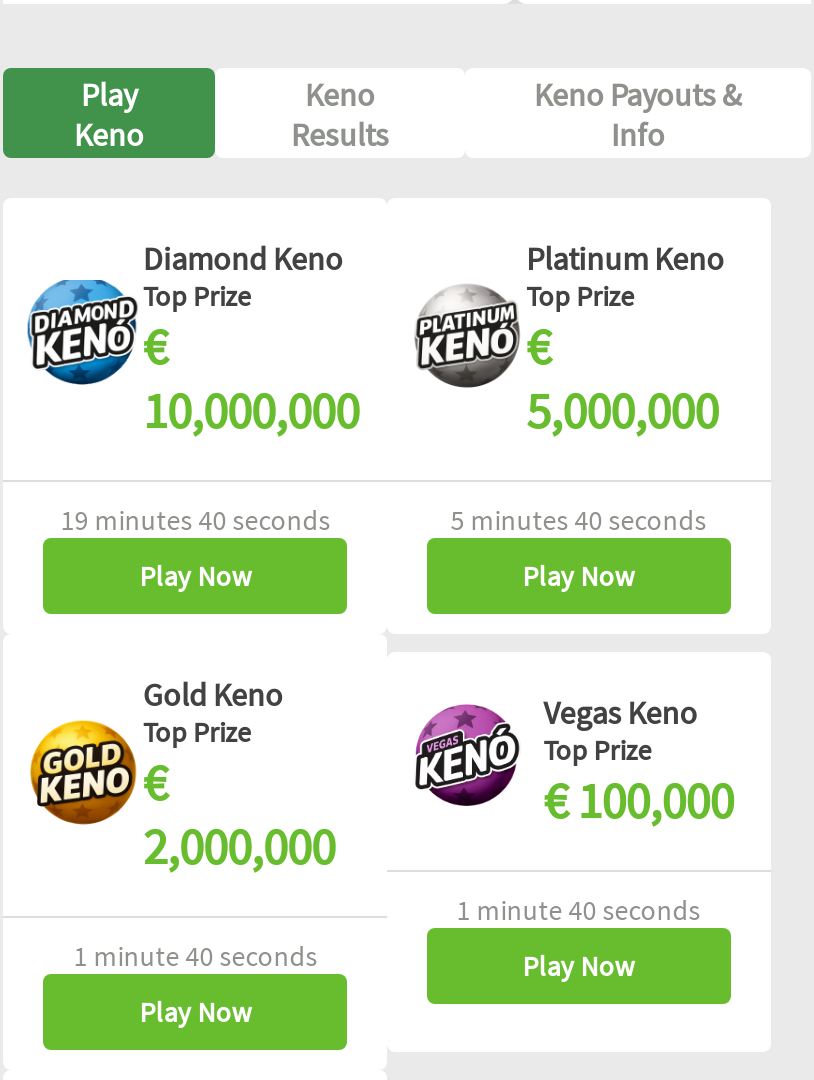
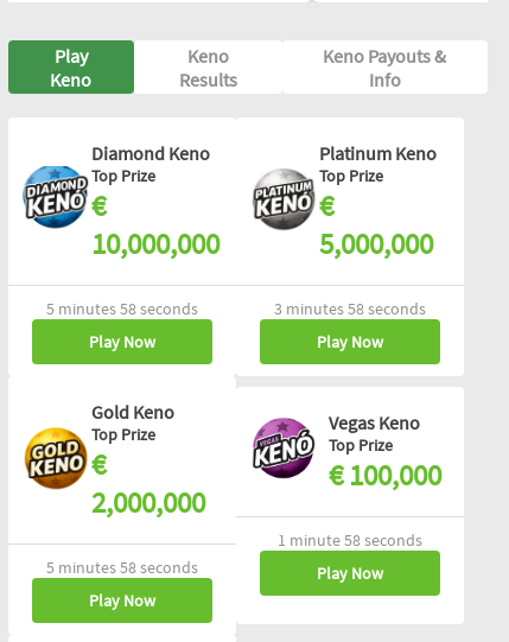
- 19 minutes 40 seconds
+ 5 minutes 58 seconds

- 5 minutes 40 seconds
+ 3 minutes 58 seconds

- 1 minute 40 seconds
+ 1 minute 58 seconds

- 1 minute 40 seconds
+ 5 minutes 58 seconds
